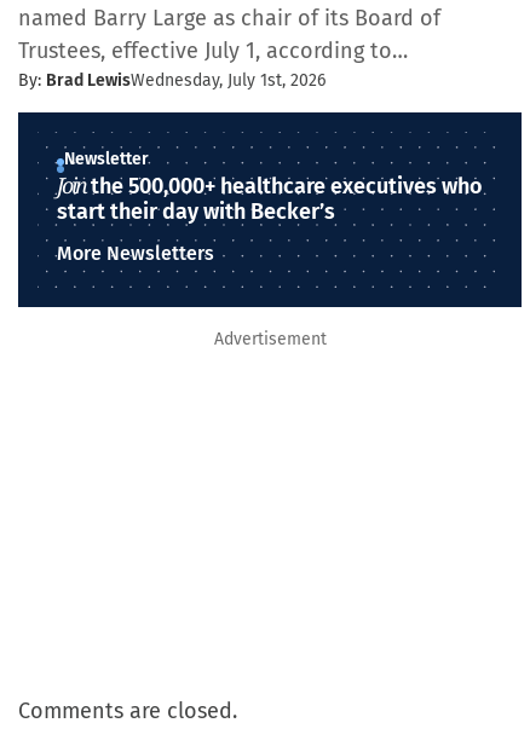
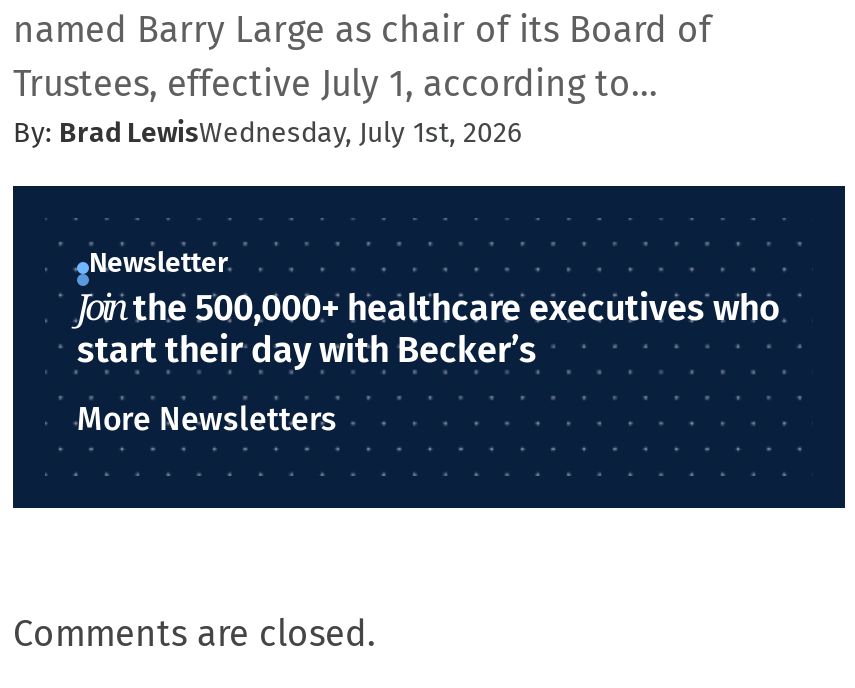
- Advertisement
